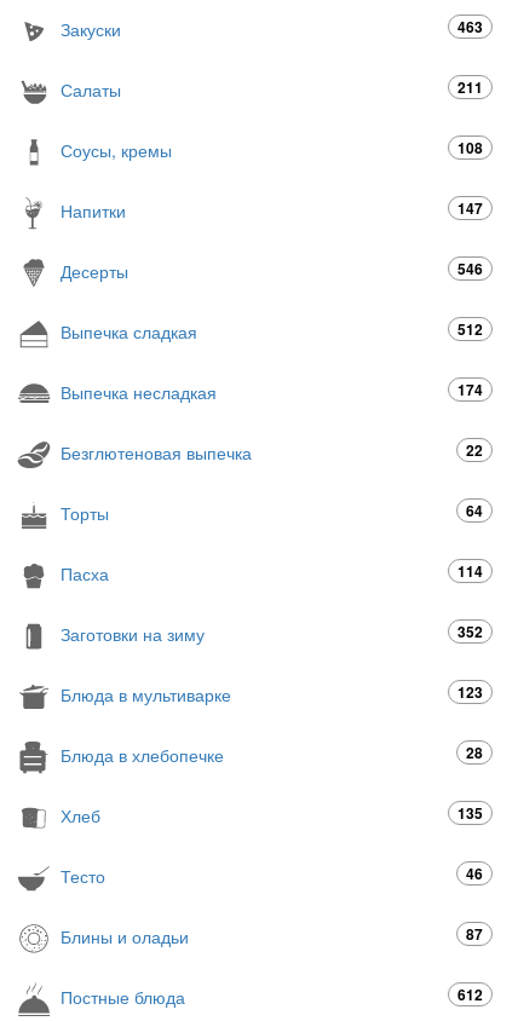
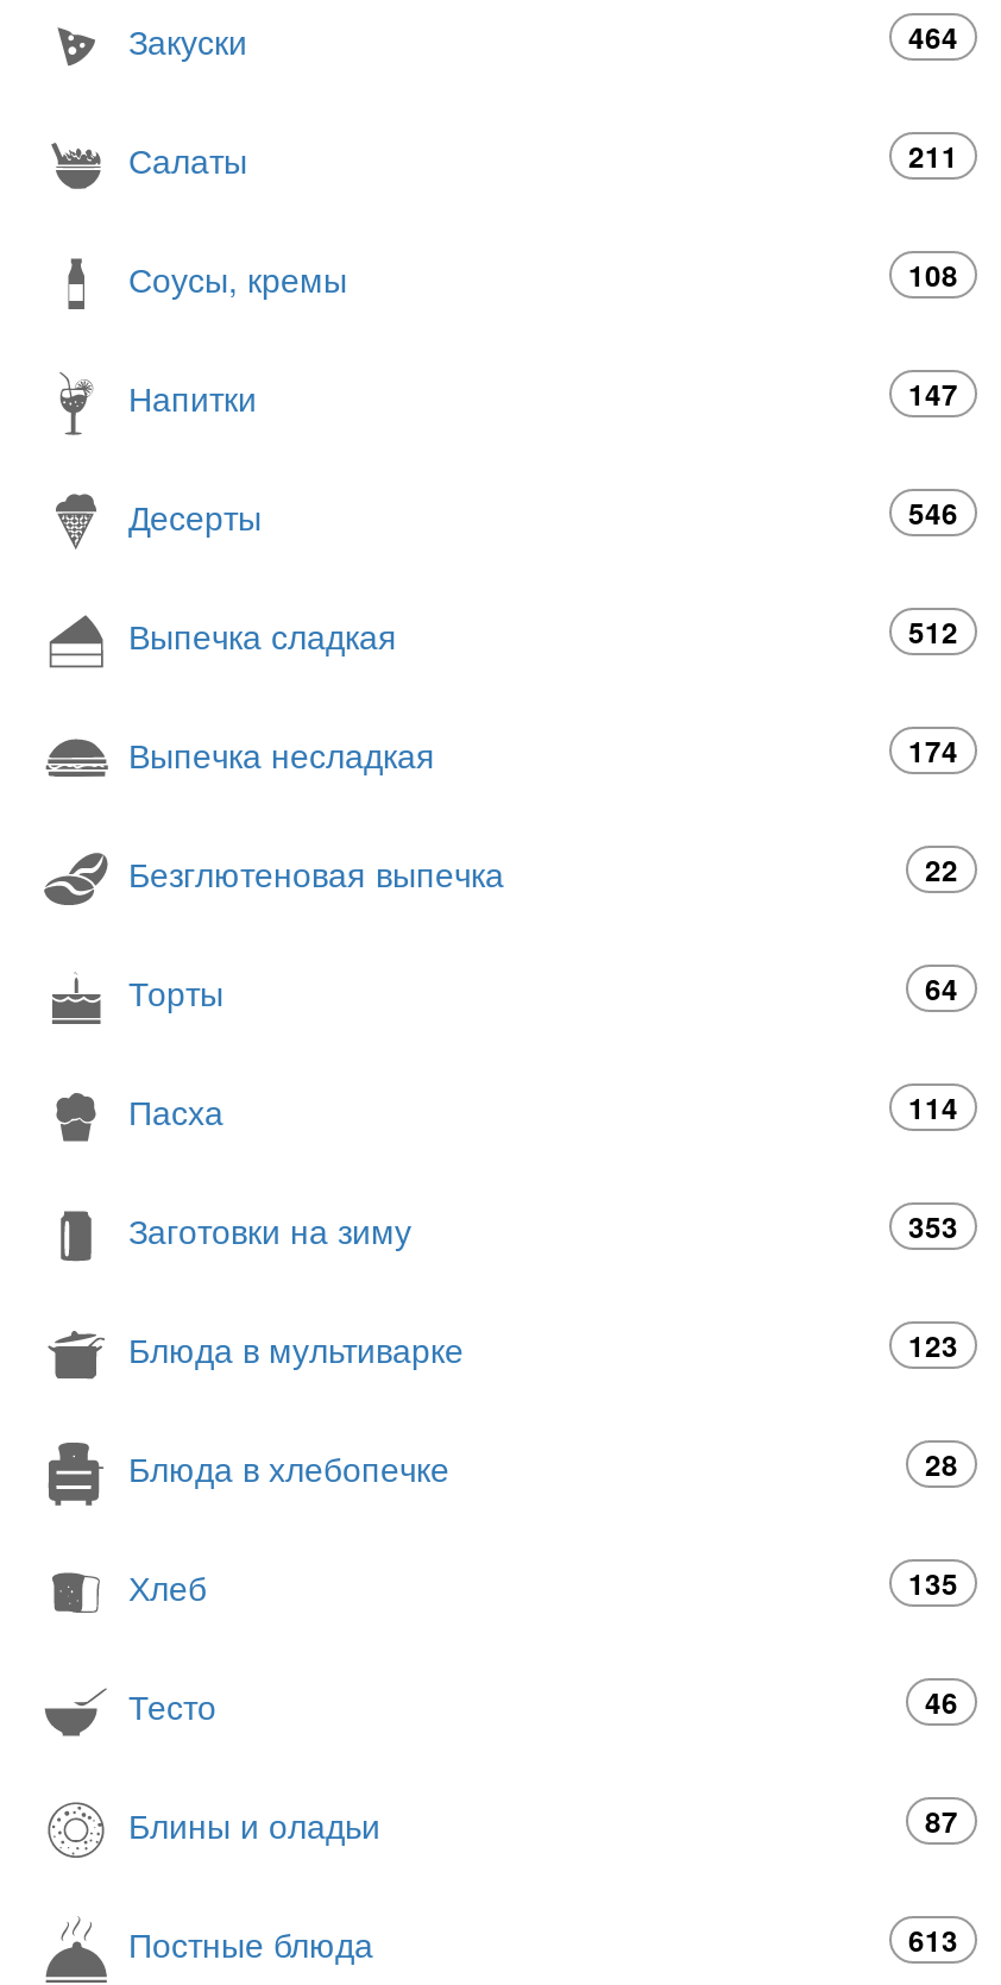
- 463
+ 464

- 352
+ 353

- 612
+ 613
